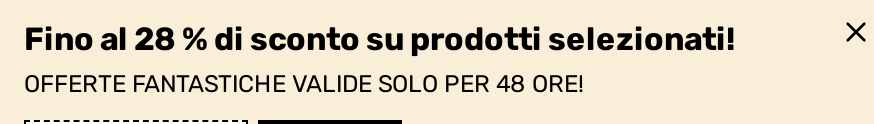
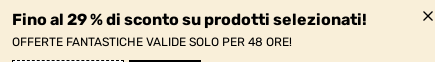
- Fino al 28 % di sconto su prodotti selezionati!
+ Fino al 29 % di sconto su prodotti selezionati!
